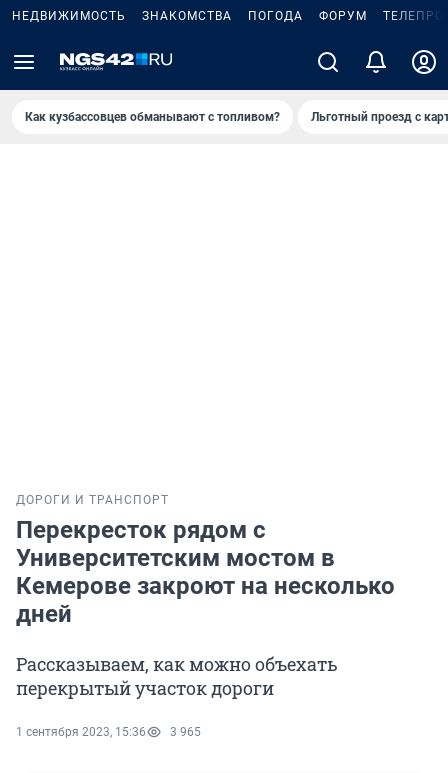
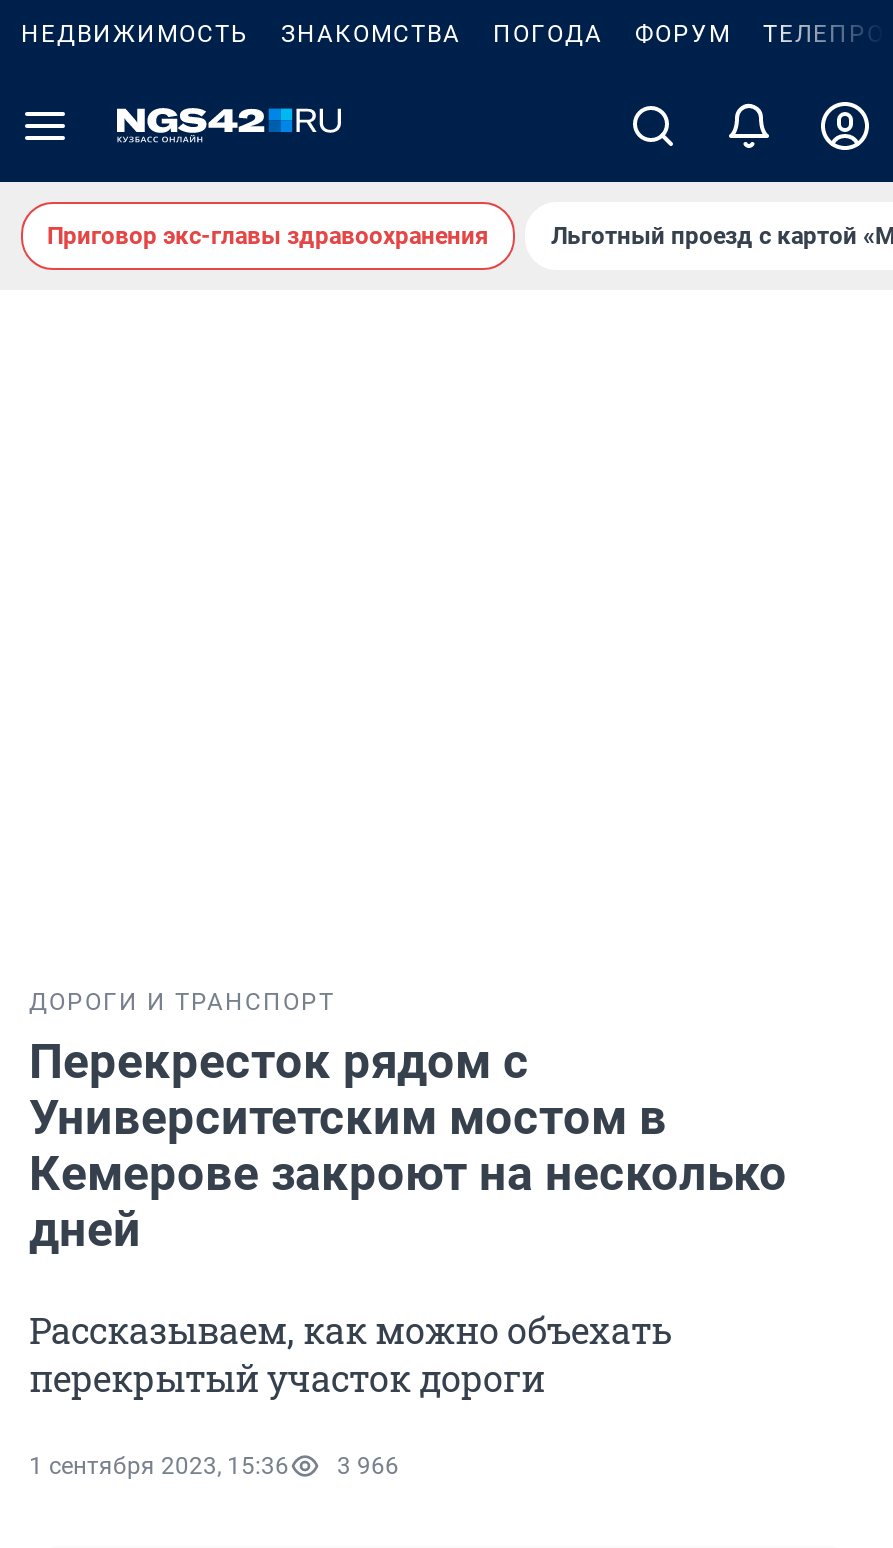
- Как кузбассовцев обманывают с топливом?
+ Приговор экс-главы здравоохранения

- 1 сентября 2023, 15:36 3 965
+ 1 сентября 2023, 15:36 3 966
